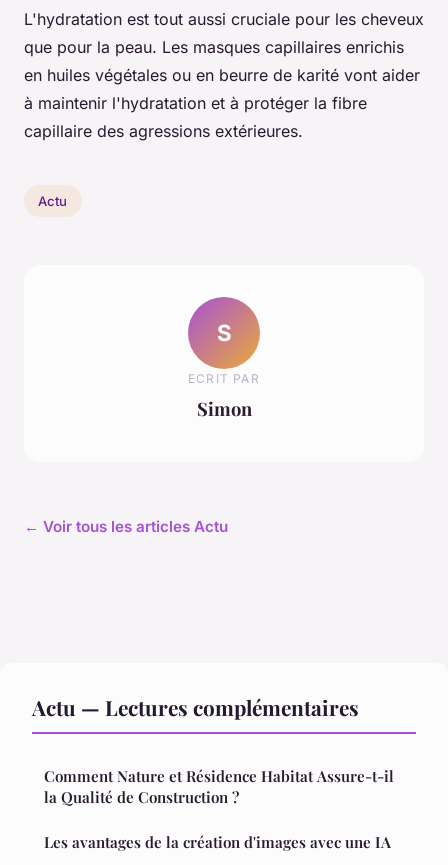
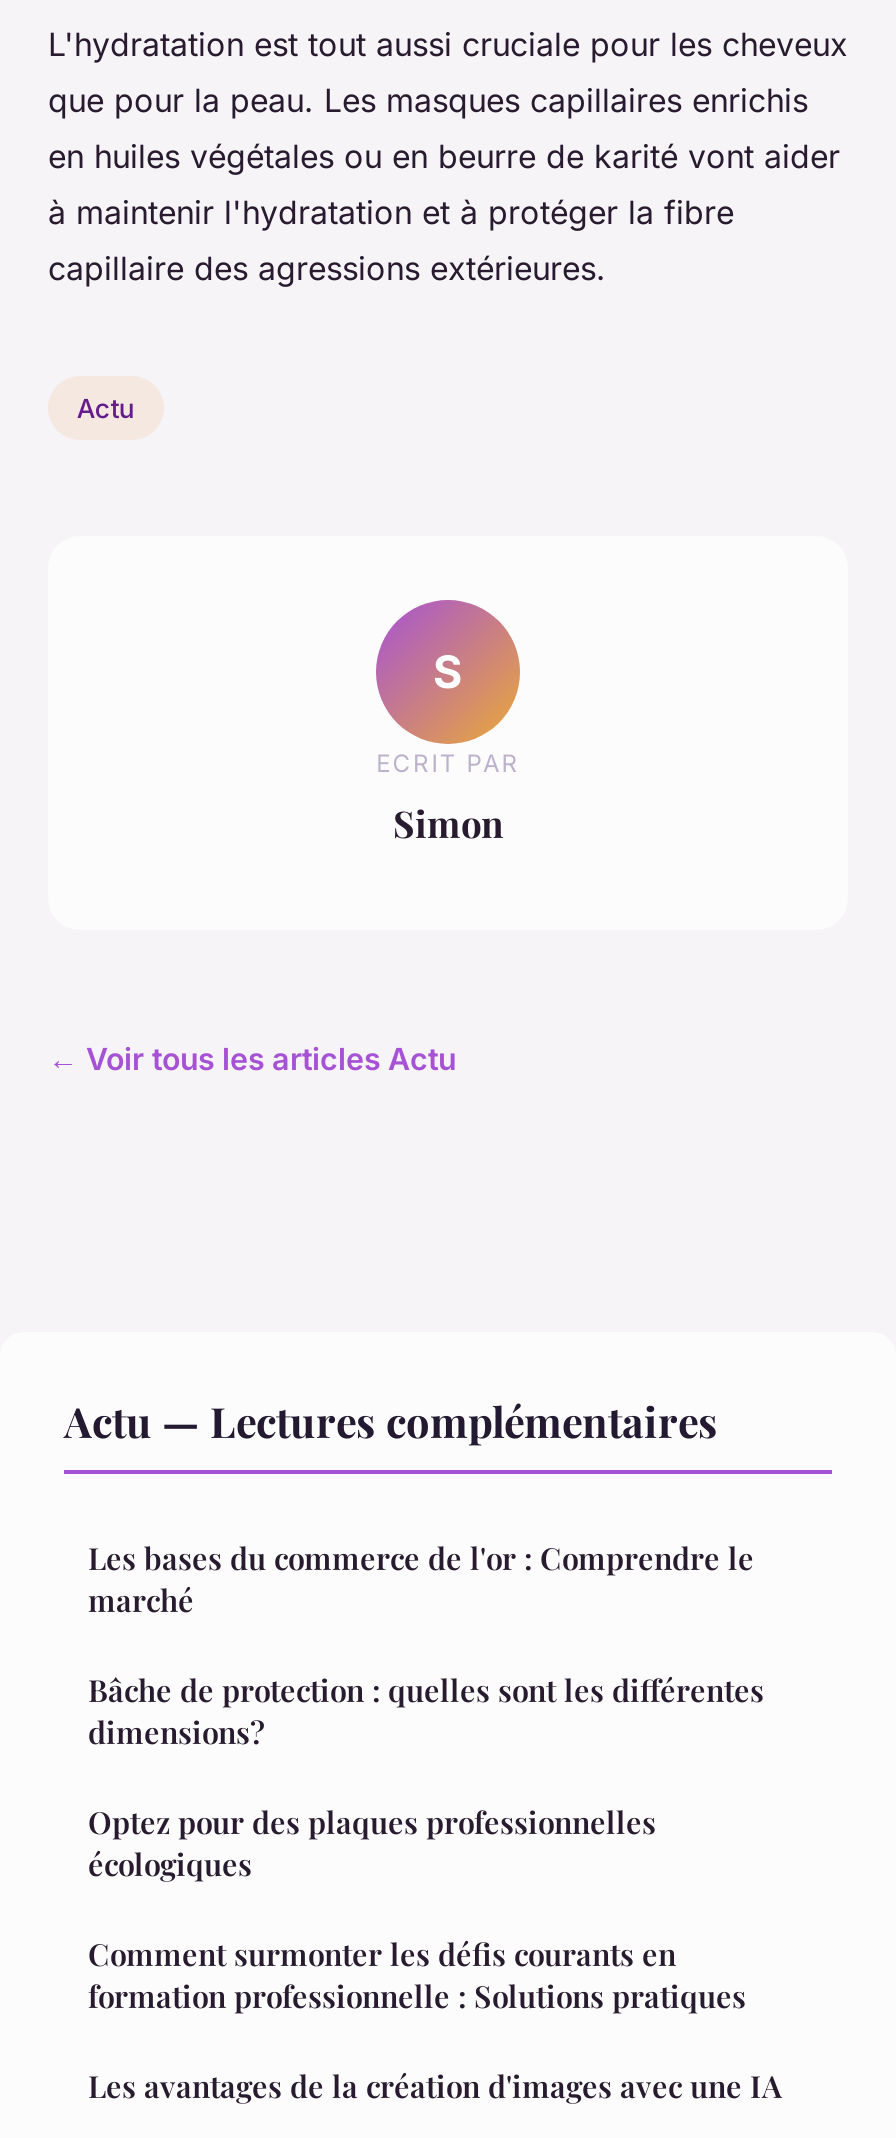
- Comment Nature et Résidence Habitat Assure-t-il
- la Qualité de Construction ?
+ Les bases du commerce de l'or : Comprendre le
+ marché
+ Bâche de protection : quelles sont les différentes
+ dimensions?
+ Optez pour des plaques professionnelles
+ écologiques
+ Comment surmonter les défis courants en
+ formation professionnelle : Solutions pratiques
